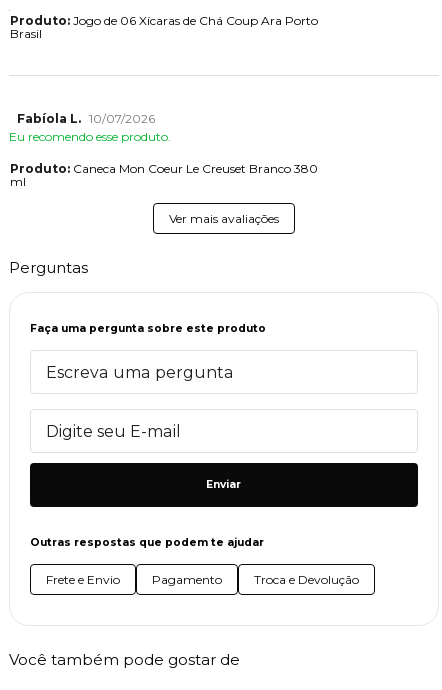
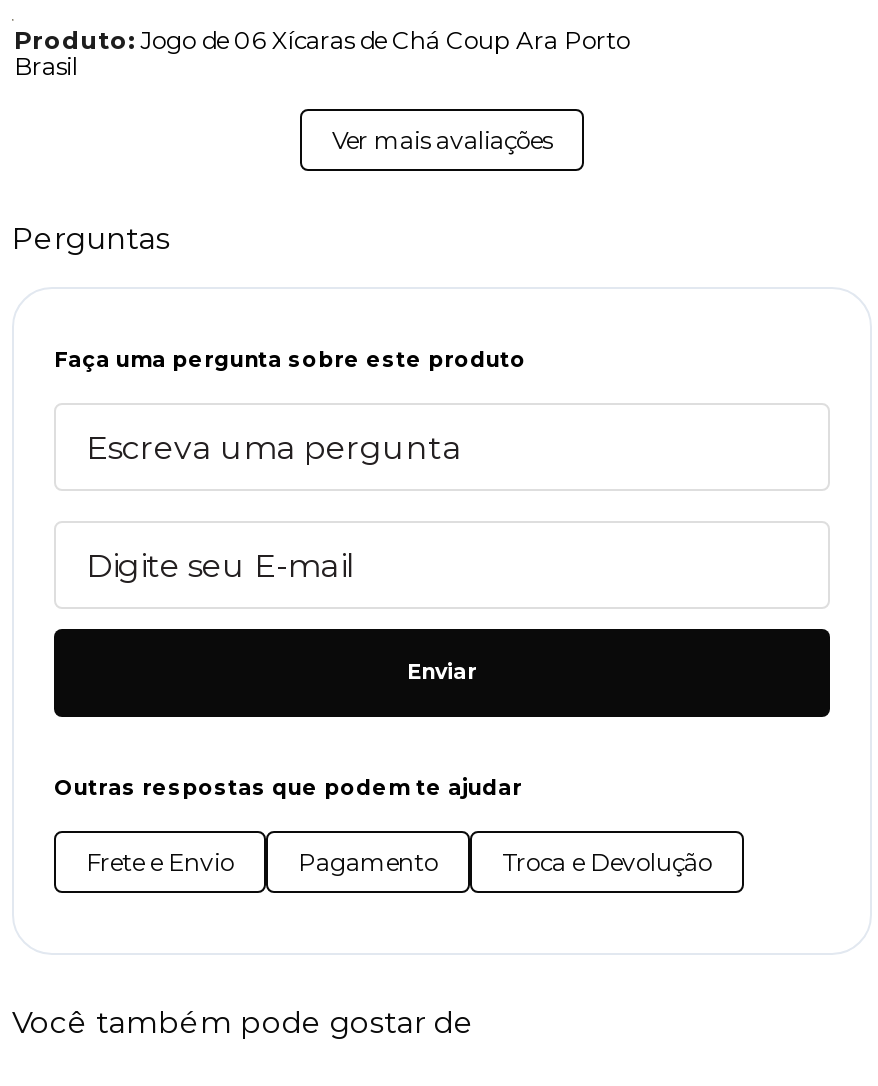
- Fabíola L. 10/07/2026
- Eu recomendo esse produto.
- Produto: Caneca Mon Coeur Le Creuset Branco 380
- ml
